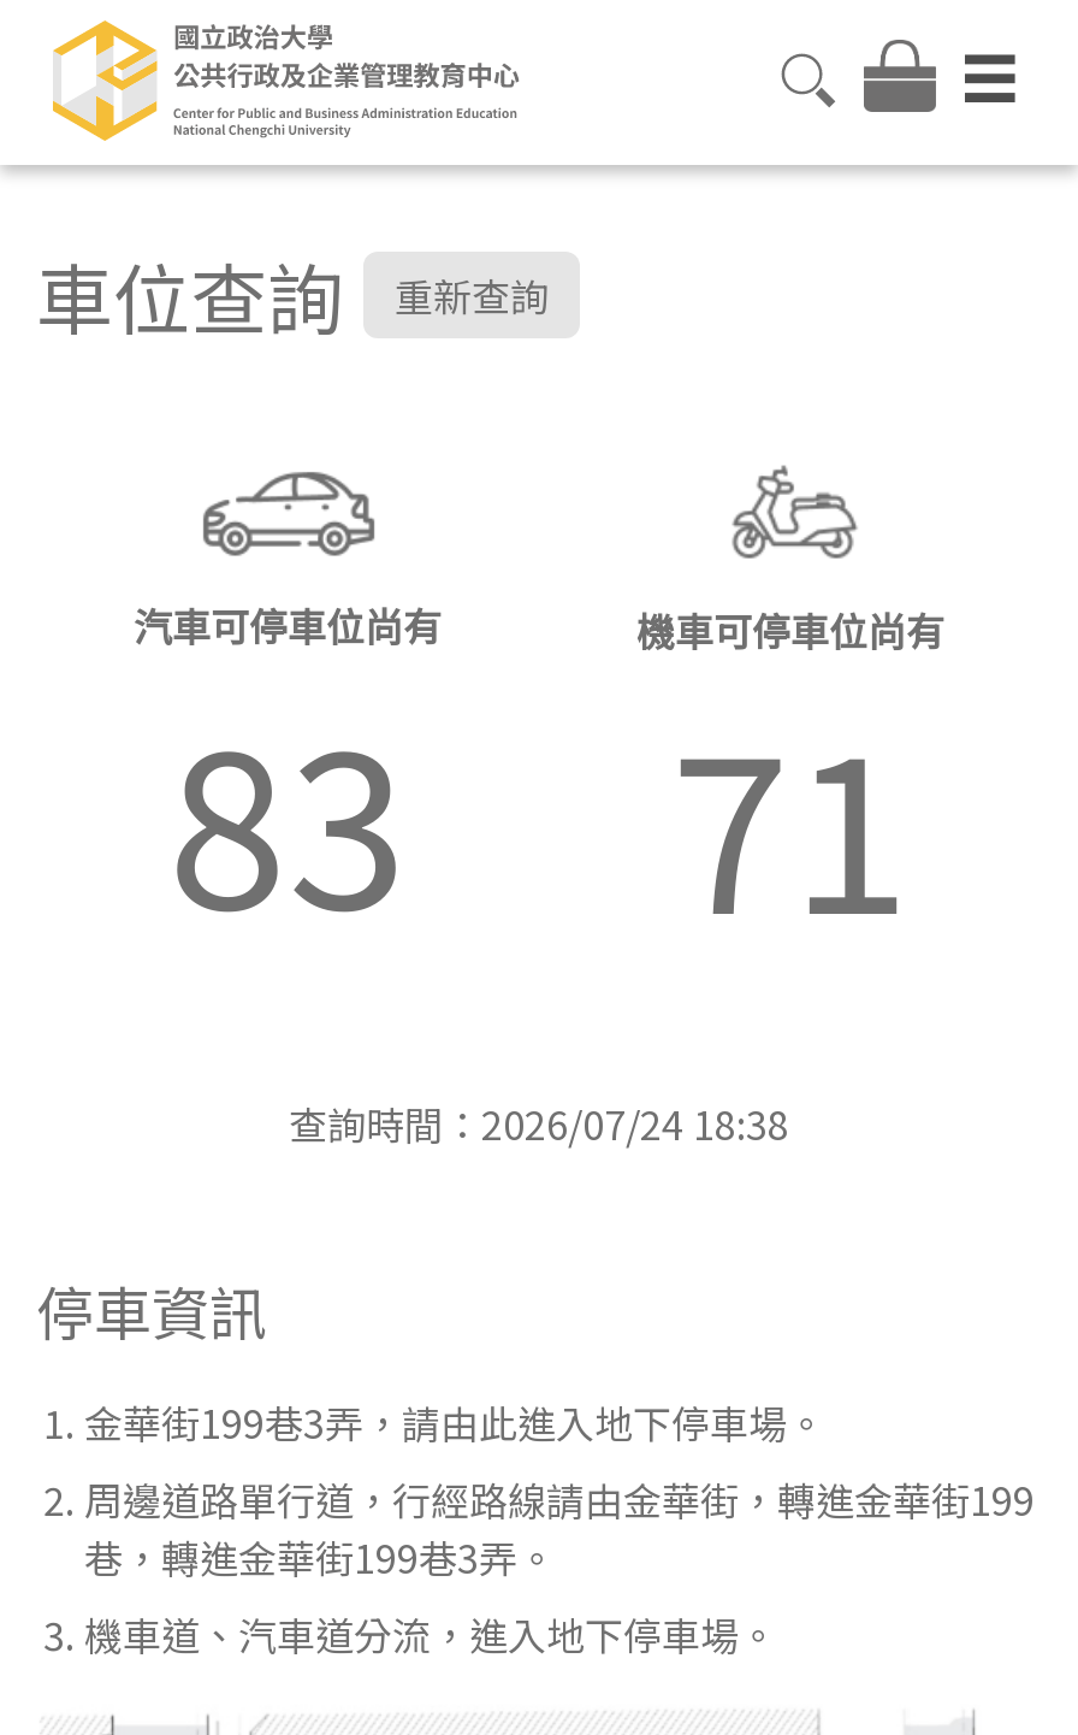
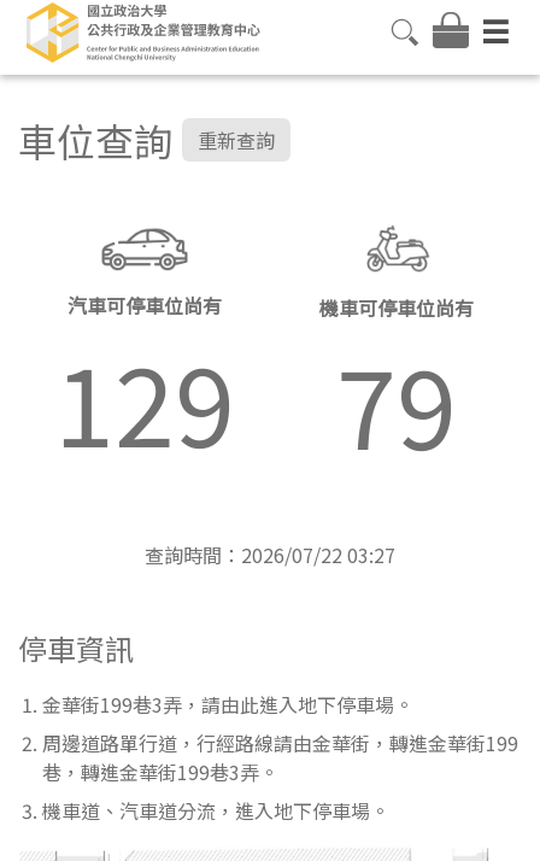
- 83
+ 129

- 71
+ 79

- 查詢時間：2026/07/24 18:38
+ 查詢時間：2026/07/22 03:27
